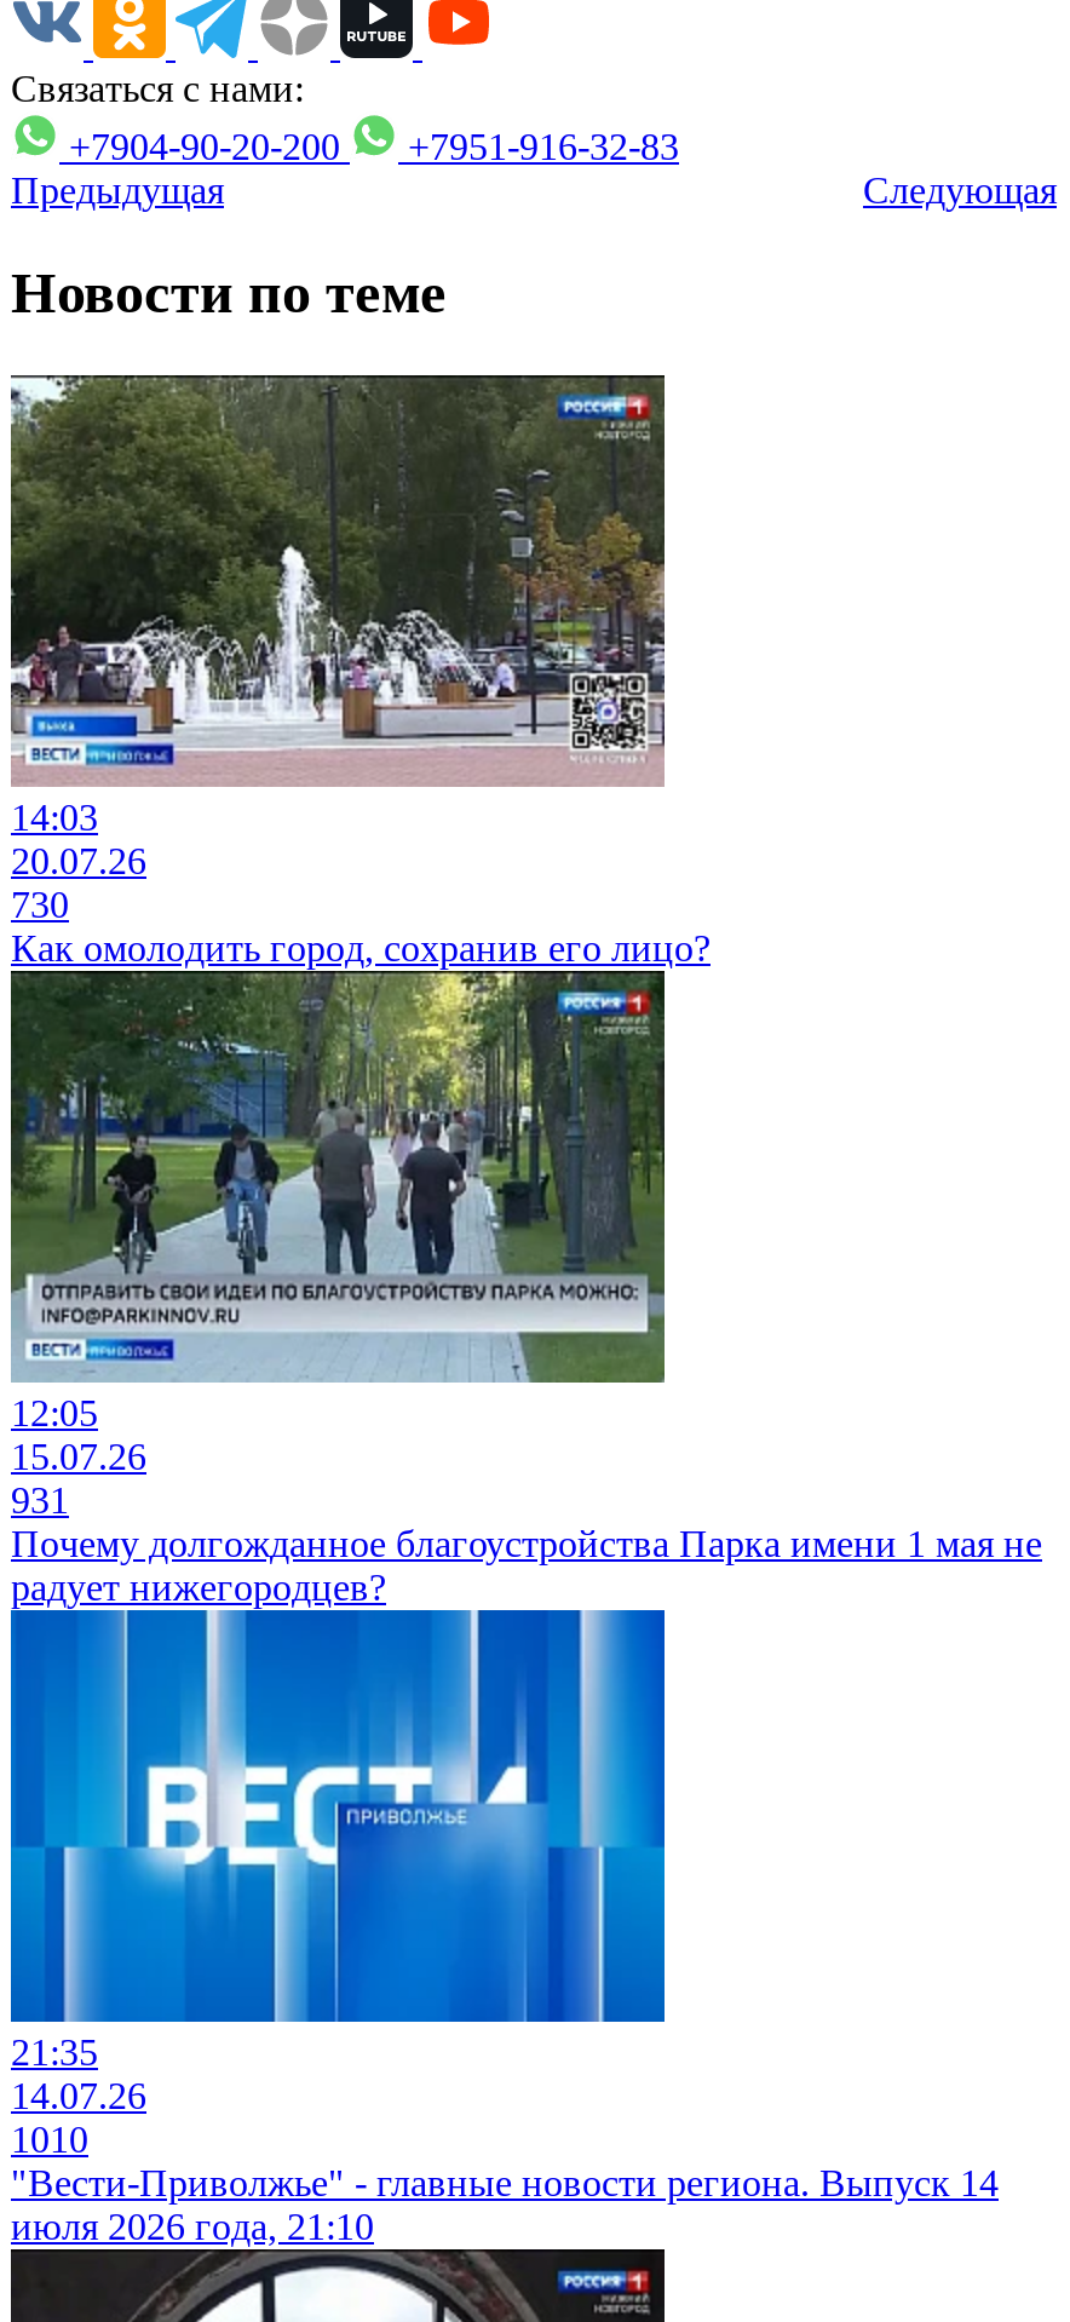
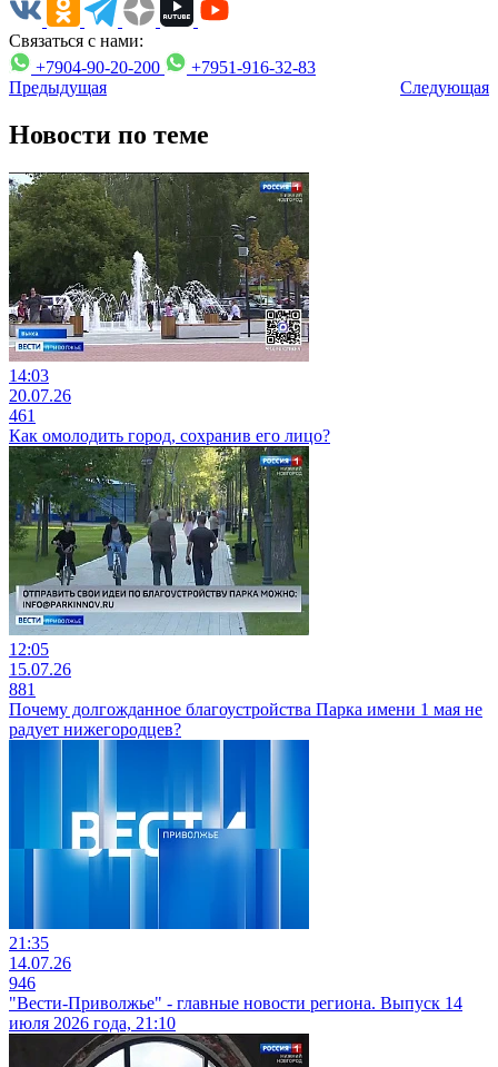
- 730
+ 461

- 931
+ 881

- 1010
+ 946
